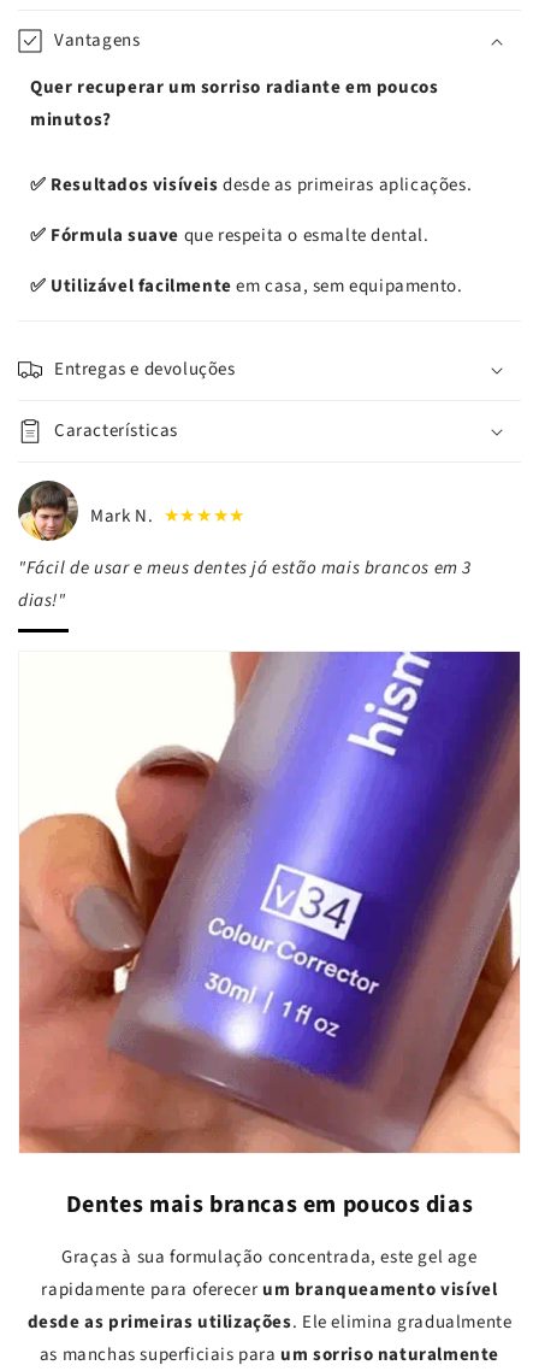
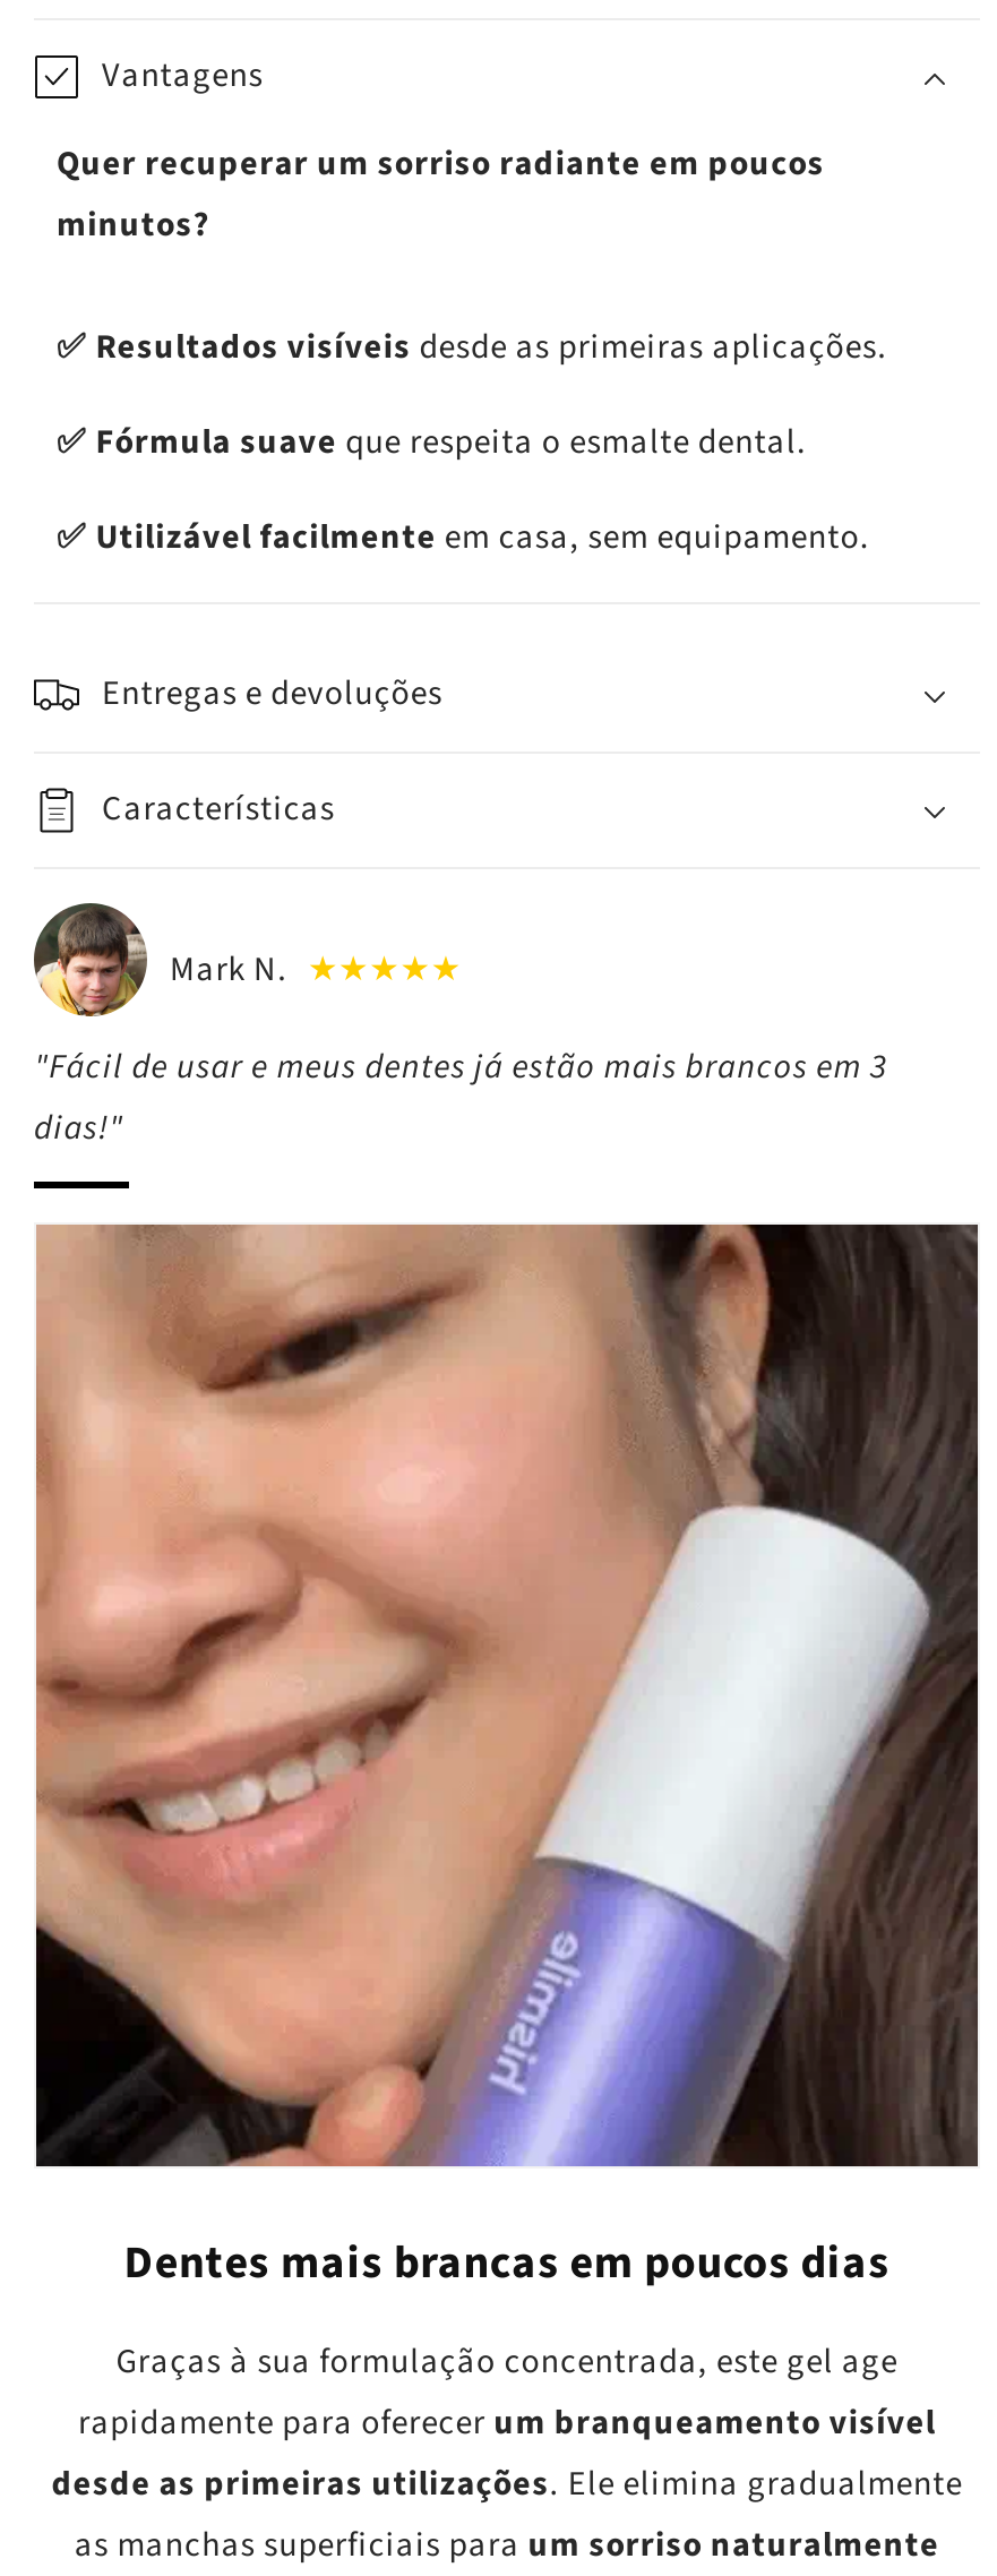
- [image]
+ [image]
